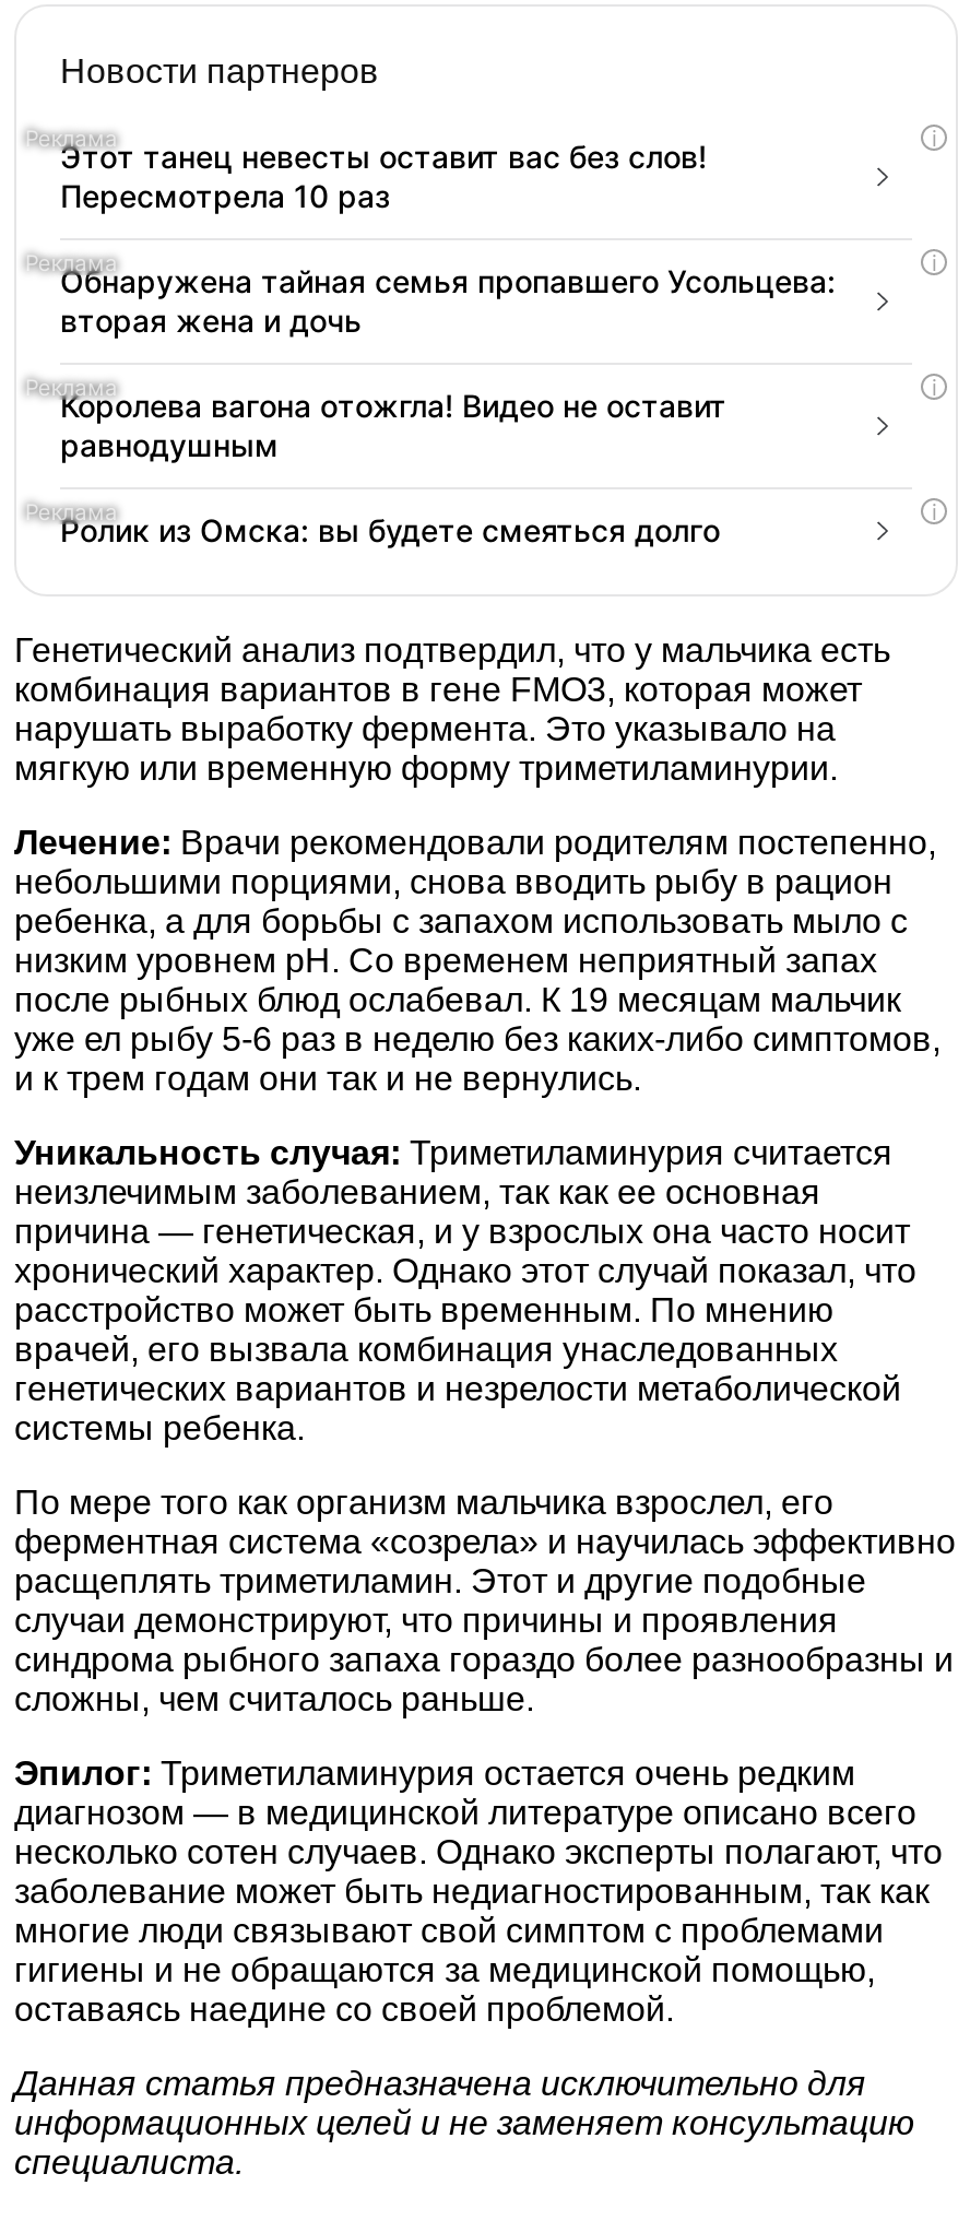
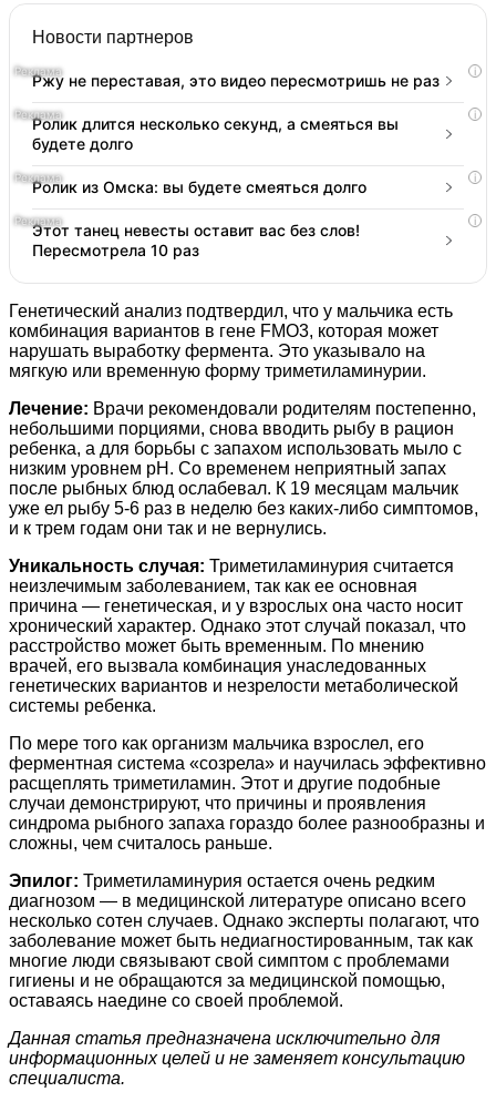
+ Ржу не переставая, это видео пересмотришь не раз
+ Ролик длится несколько секунд, а смеяться вы
+ будете долго

moved down: Этот танец невесты оставит вас без слов! | Пересмотрела 10 раз

- Обнаружена тайная семья пропавшего Усольцева:
- вторая жена и дочь
- Королева вагона отожгла! Видео не оставит
- равнодушным

moved up: Ролик из Омска: вы будете смеяться долго
